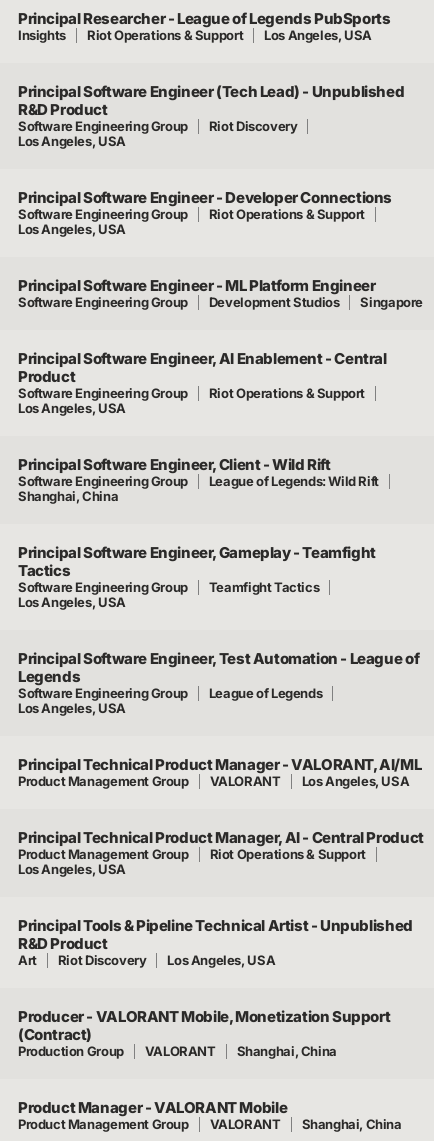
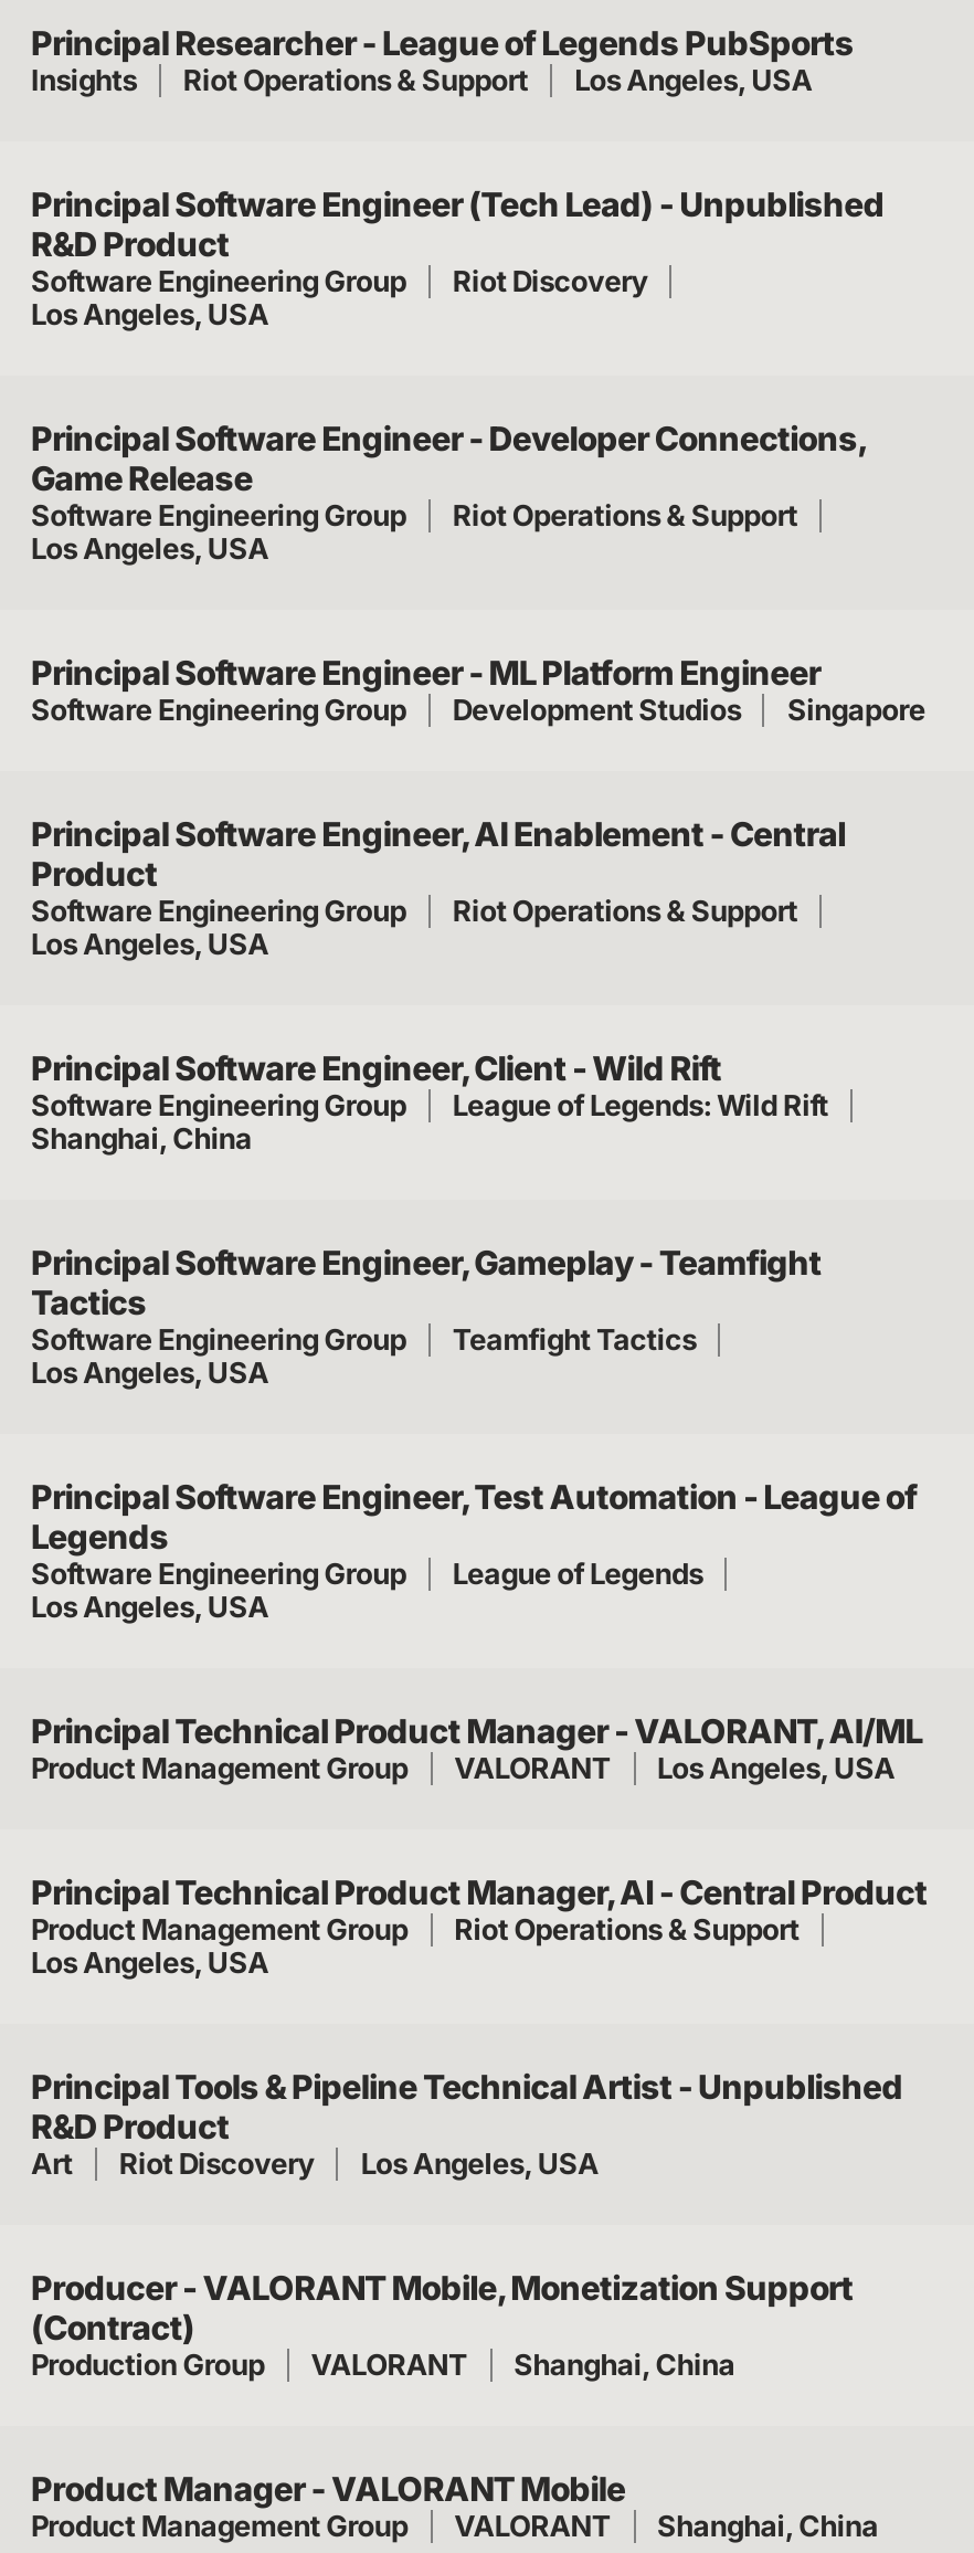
- Principal Software Engineer - Developer Connections
+ Principal Software Engineer - Developer Connections,
+ Game Release
